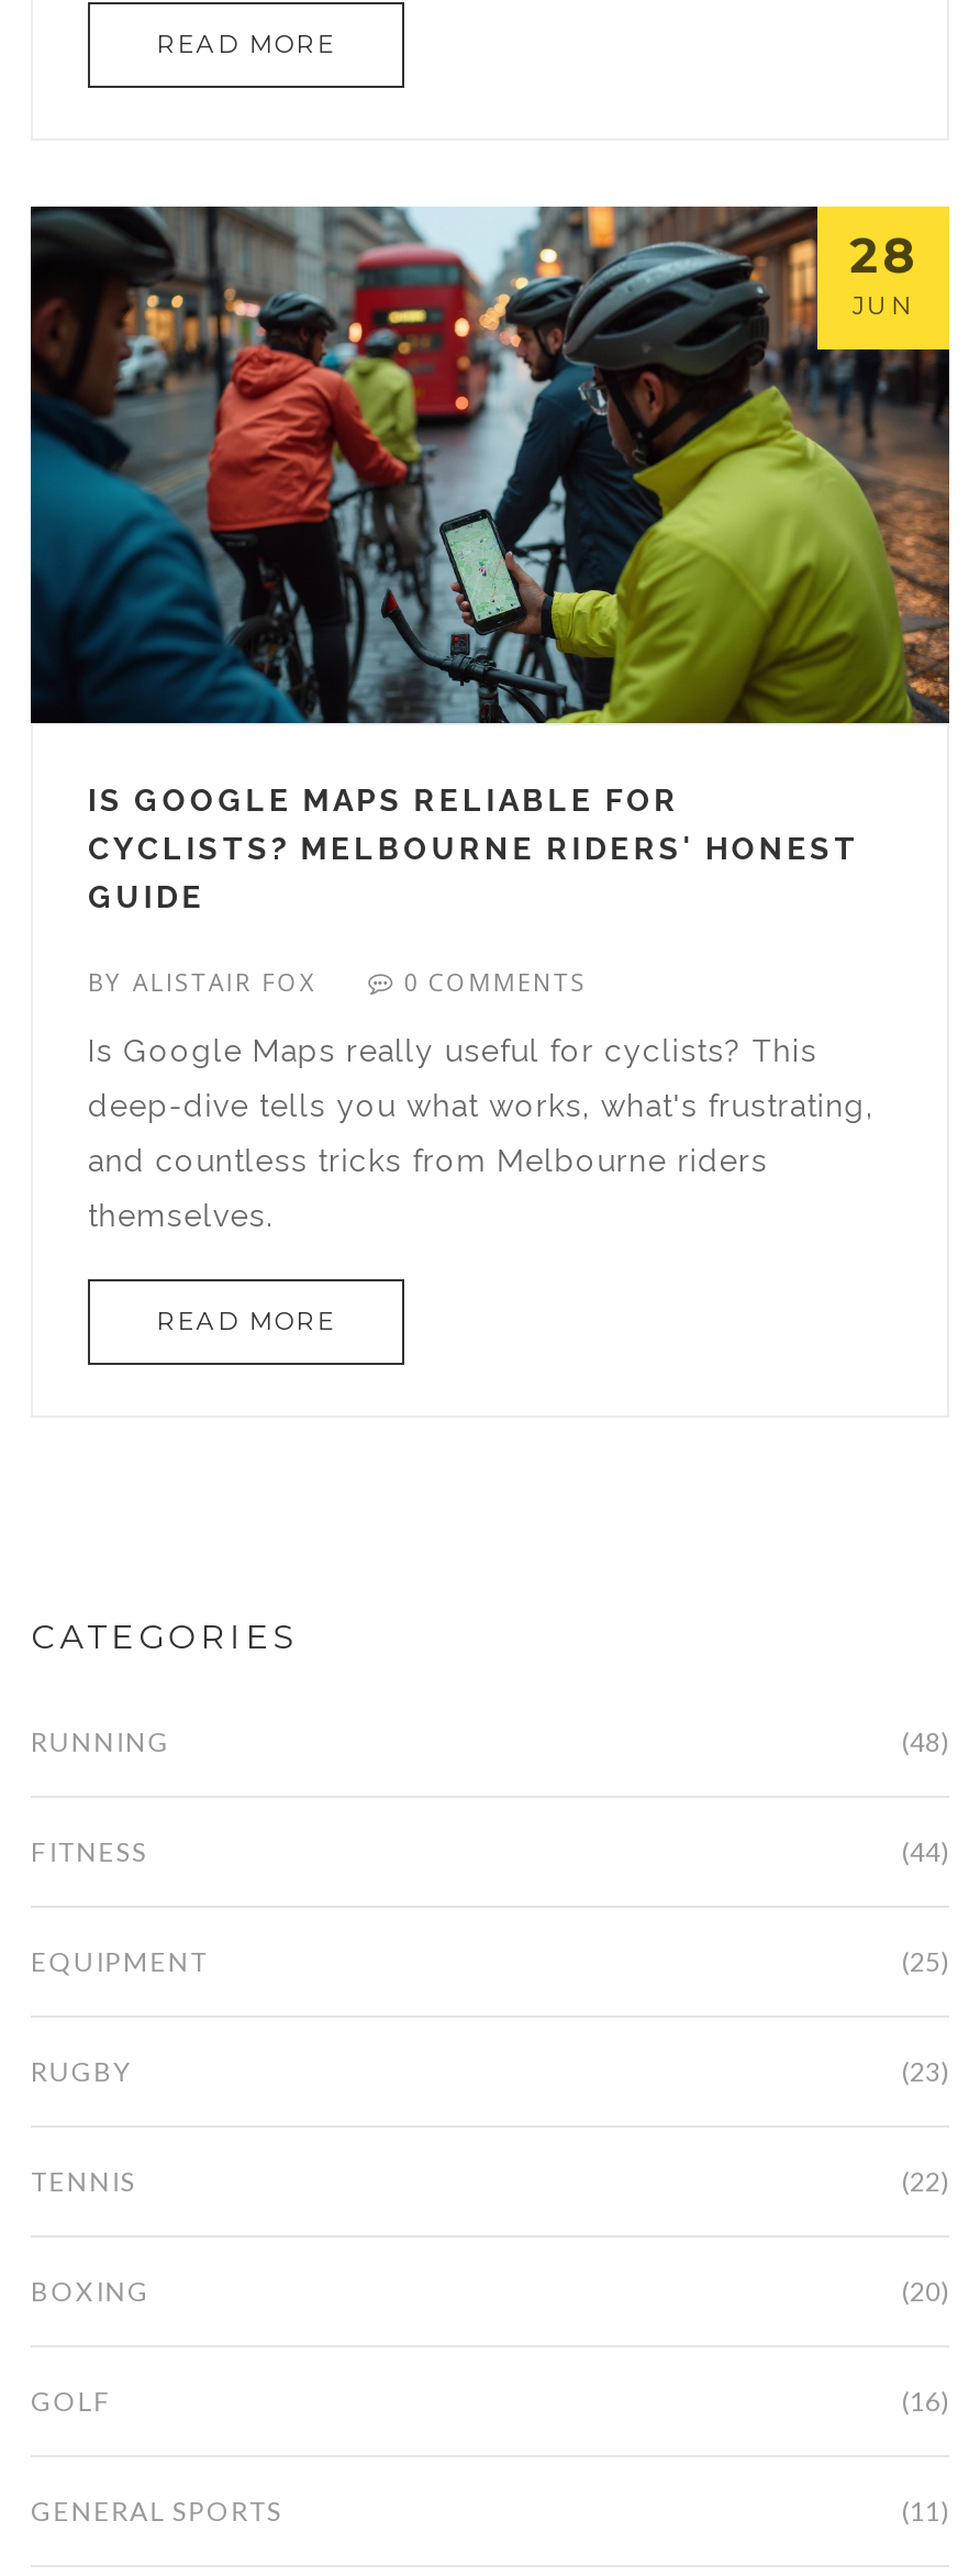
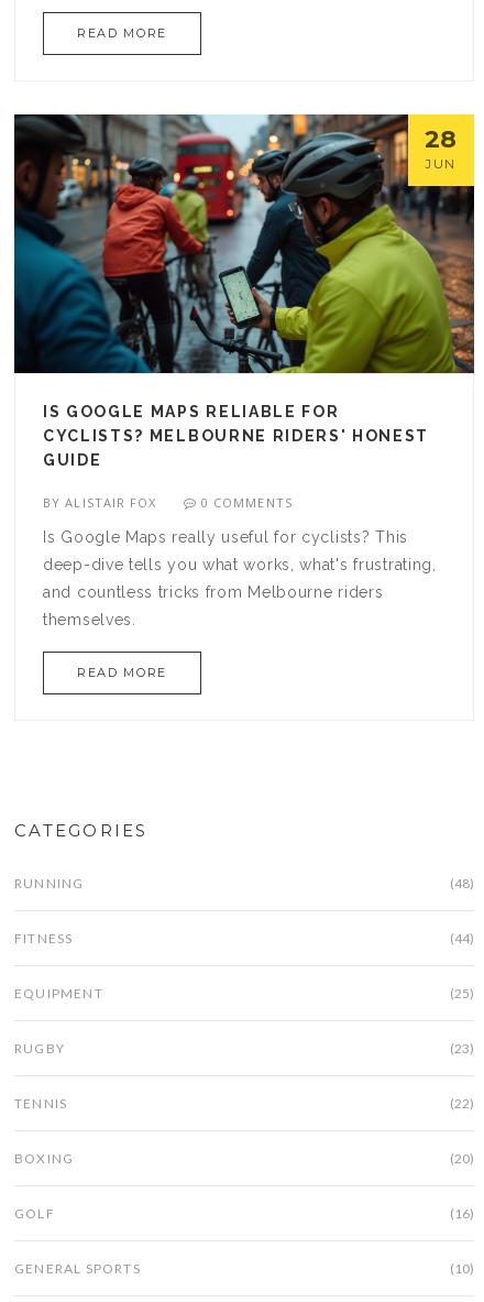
- (11)
+ (10)
